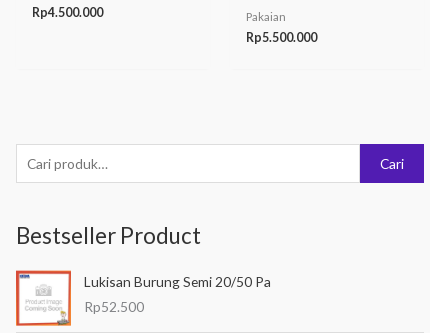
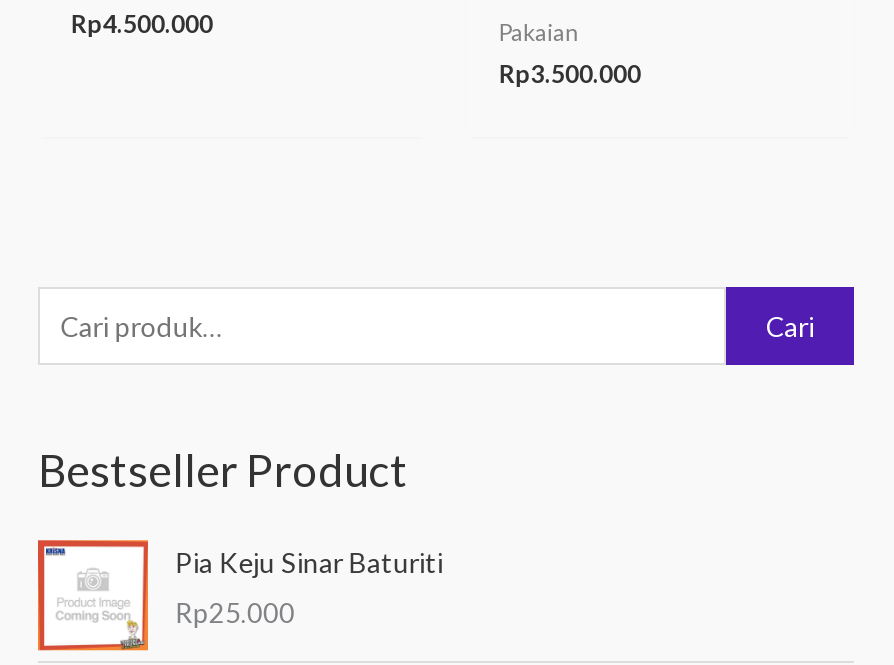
- Rp5.500.000
+ Rp3.500.000

- Lukisan Burung Semi 20/50 Pa
- Rp52.500
+ Pia Keju Sinar Baturiti
+ Rp25.000
